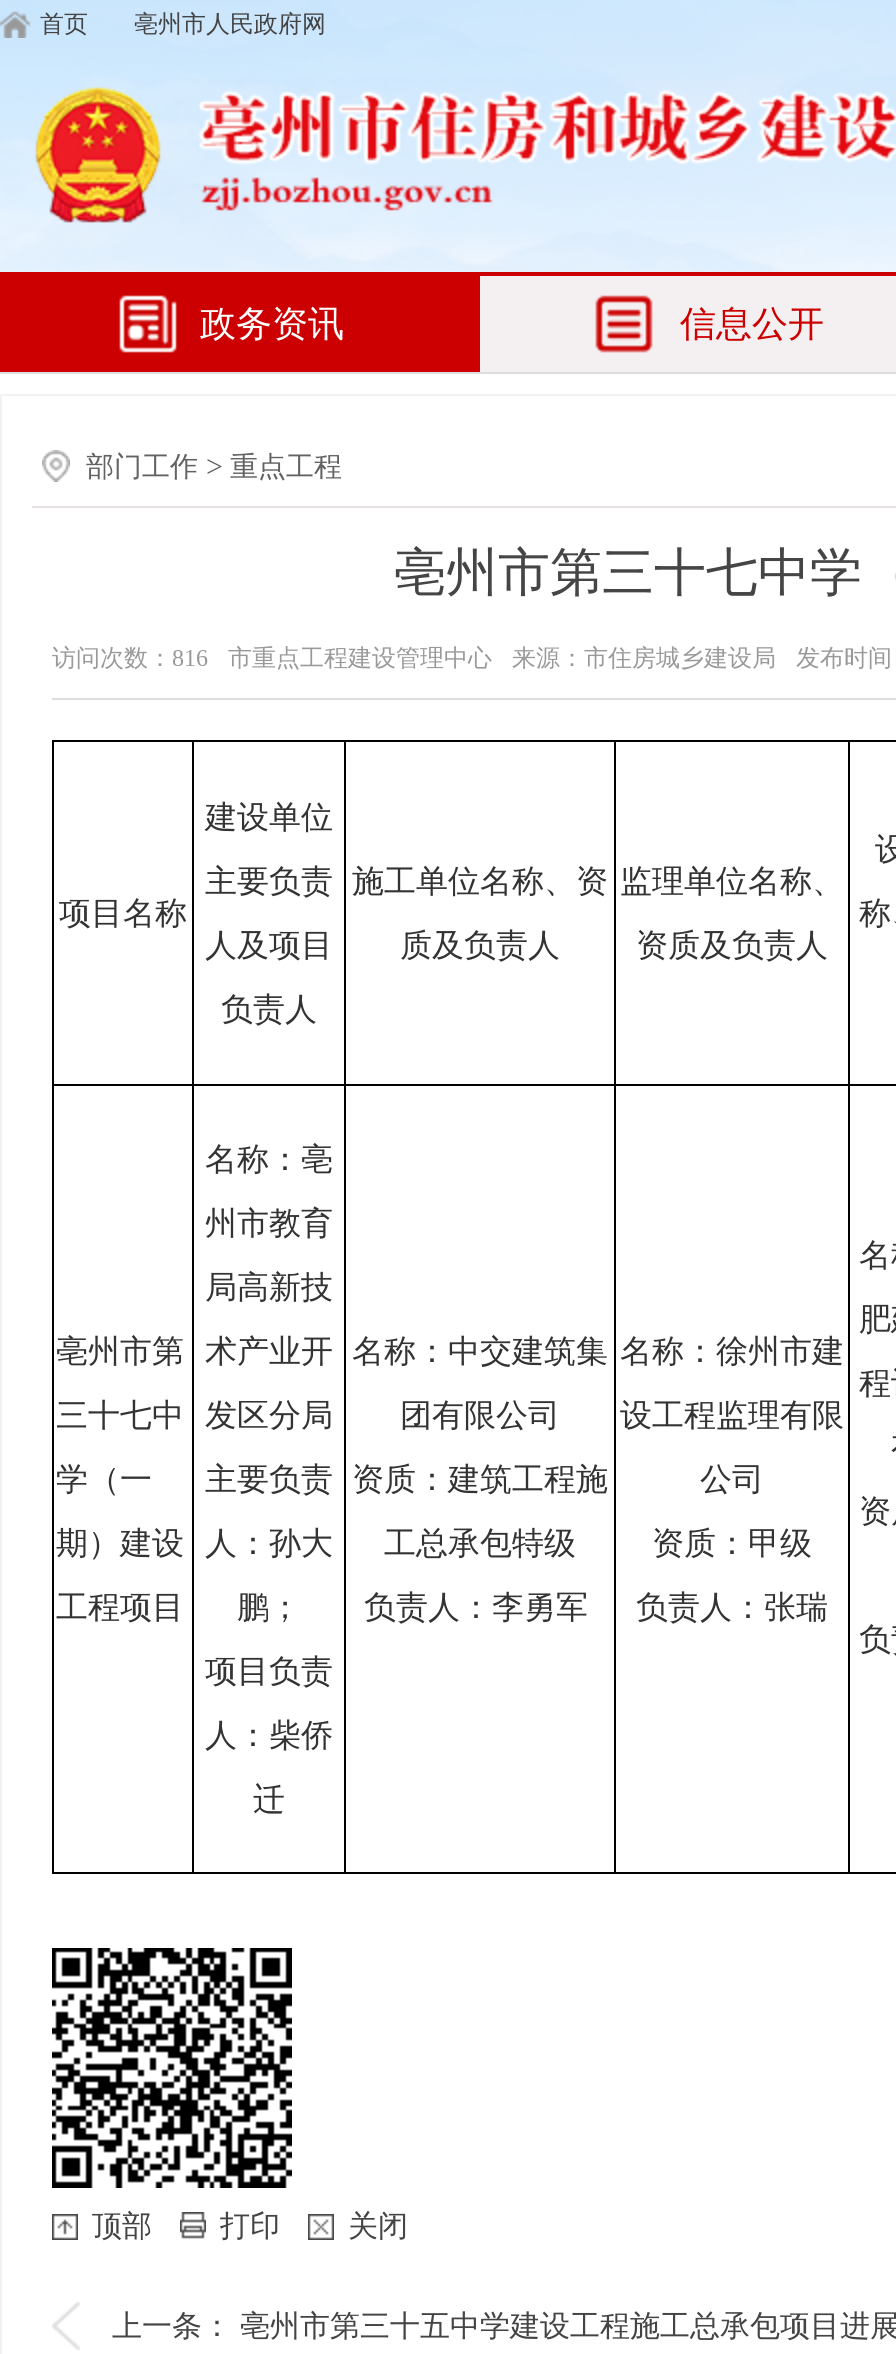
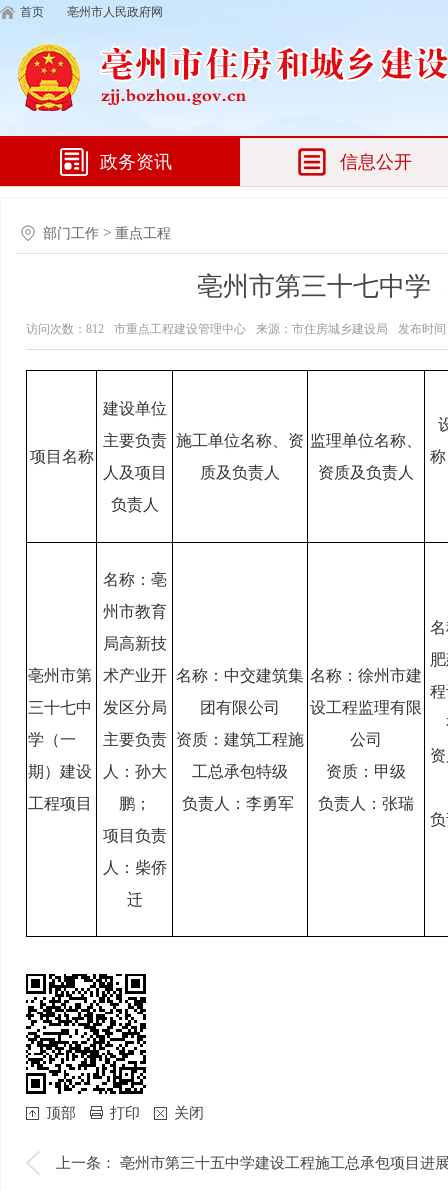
- 访问次数：816
+ 访问次数：812
